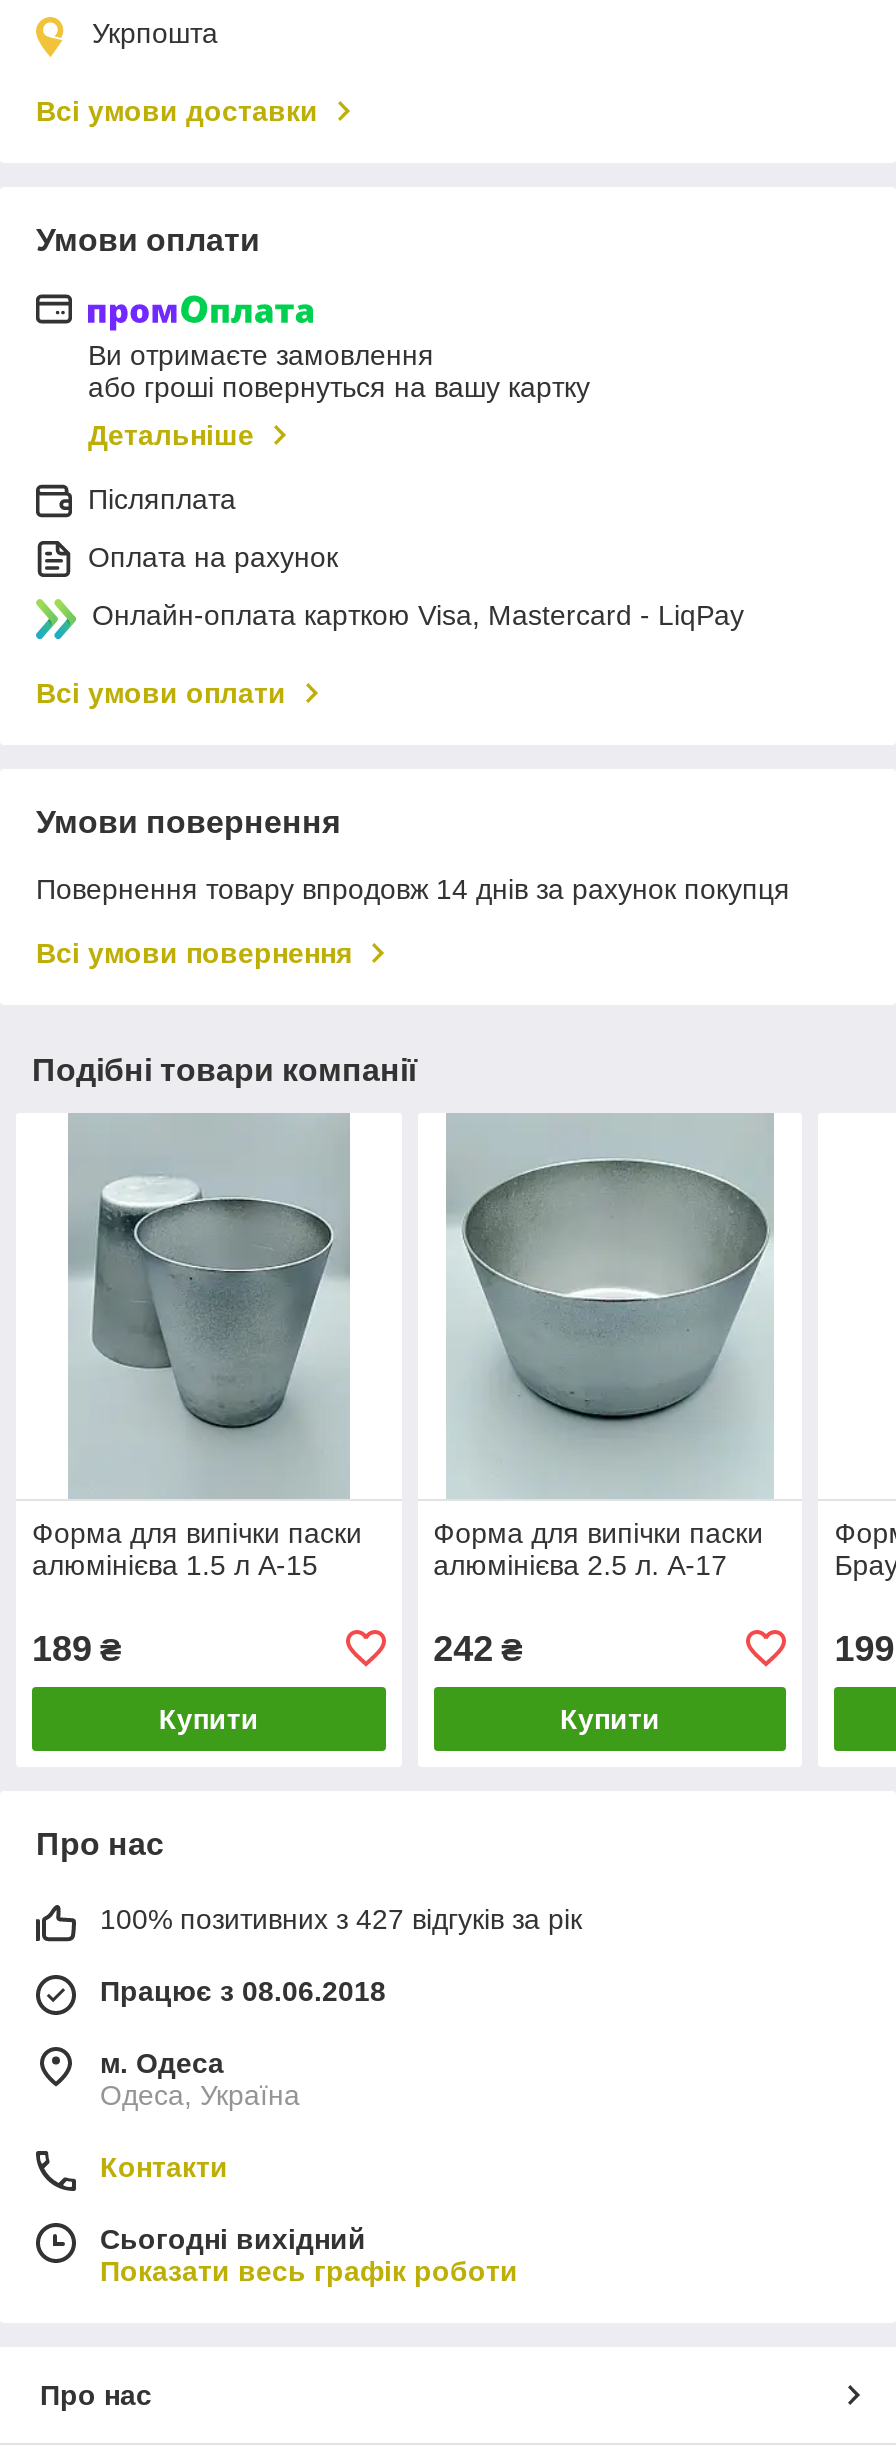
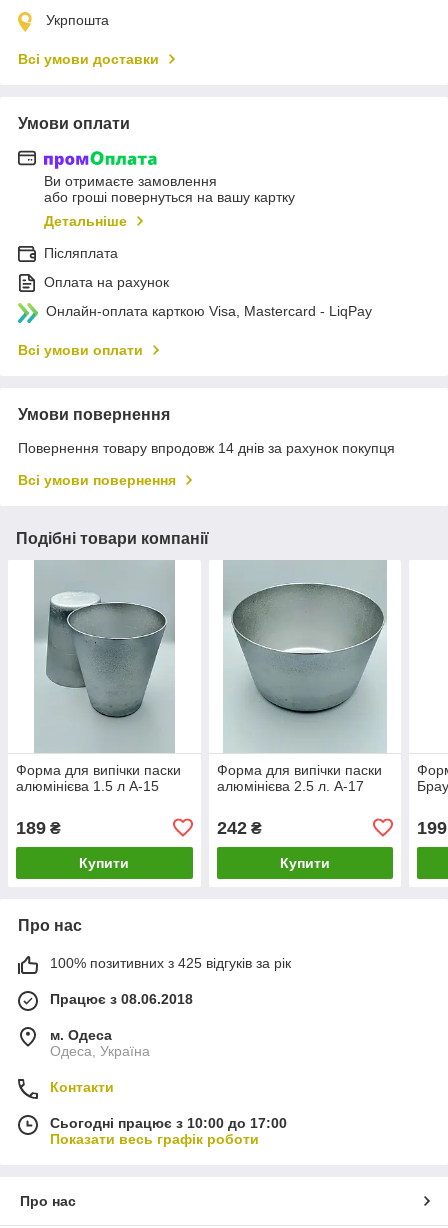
- 100% позитивних з 427 відгуків за рік
+ 100% позитивних з 425 відгуків за рік

- Сьогодні вихідний
+ Сьогодні працює з 10:00 до 17:00
